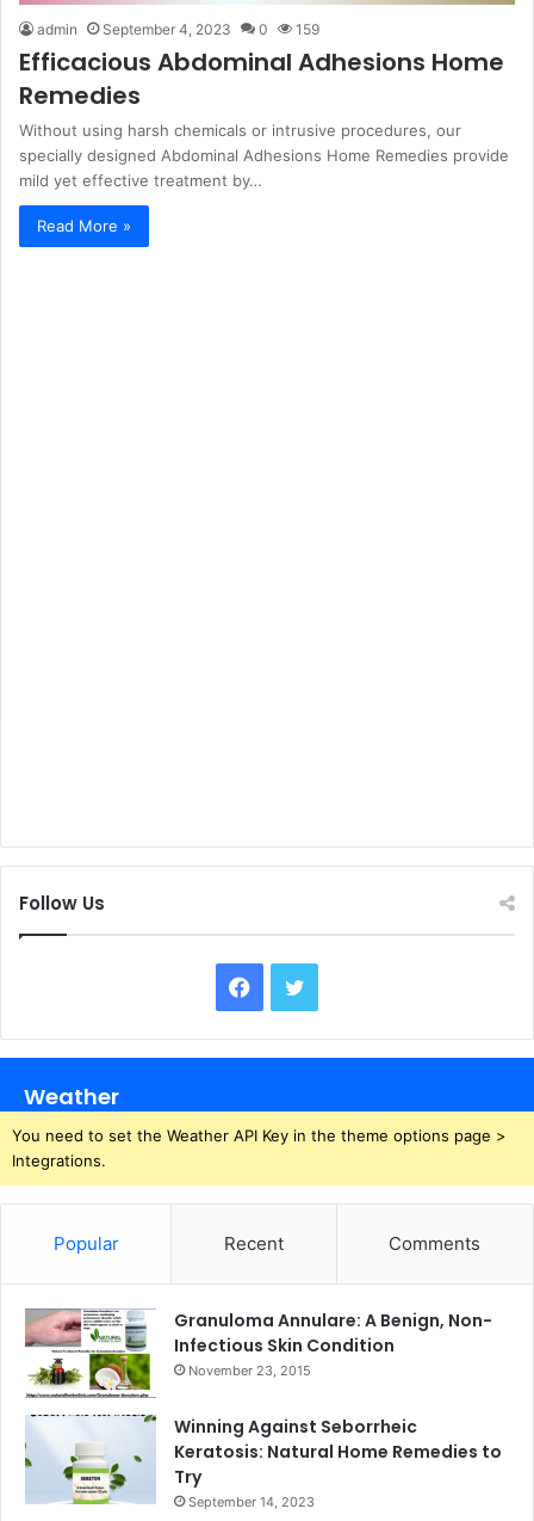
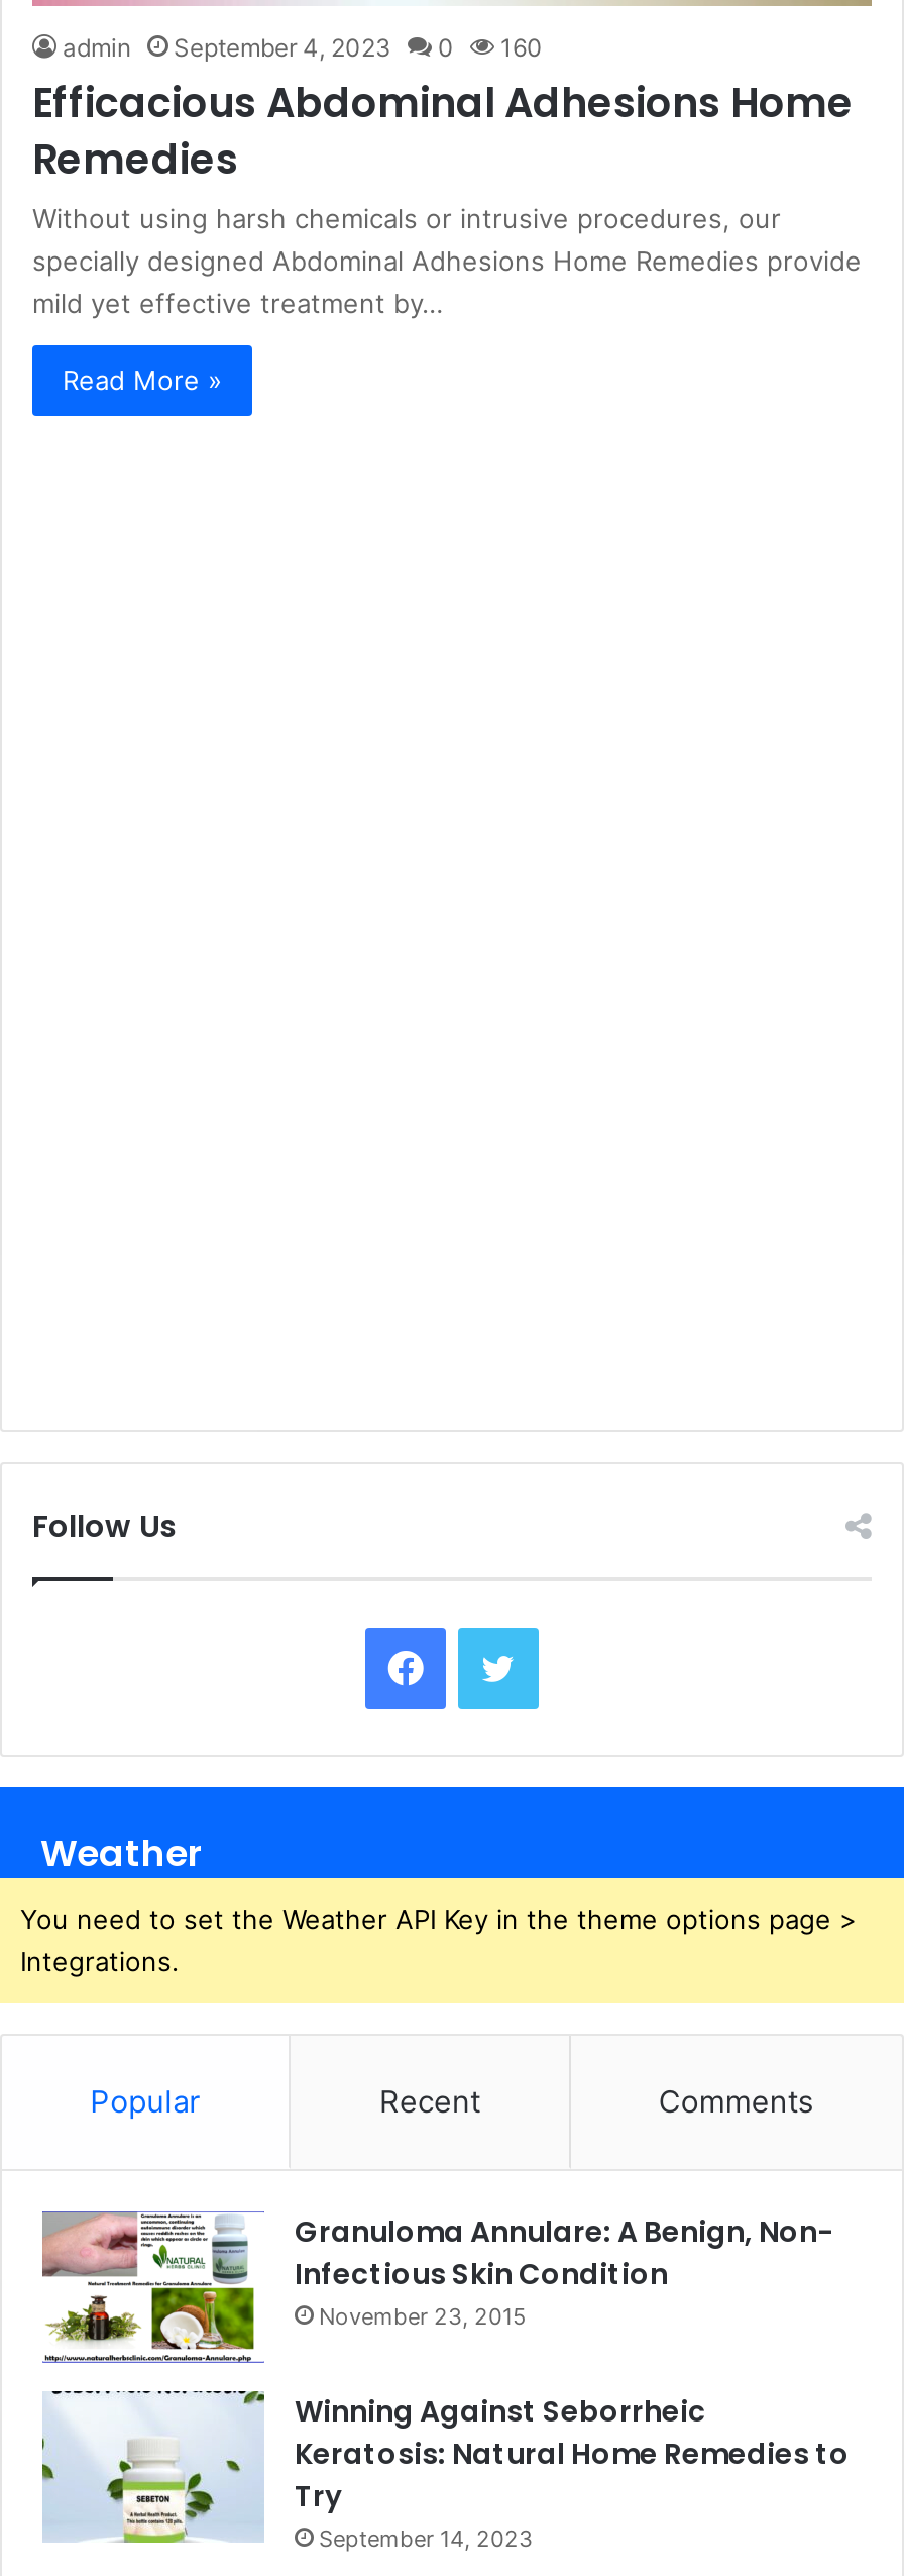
- admin September 4, 2023 0 159
+ admin September 4, 2023 0 160
